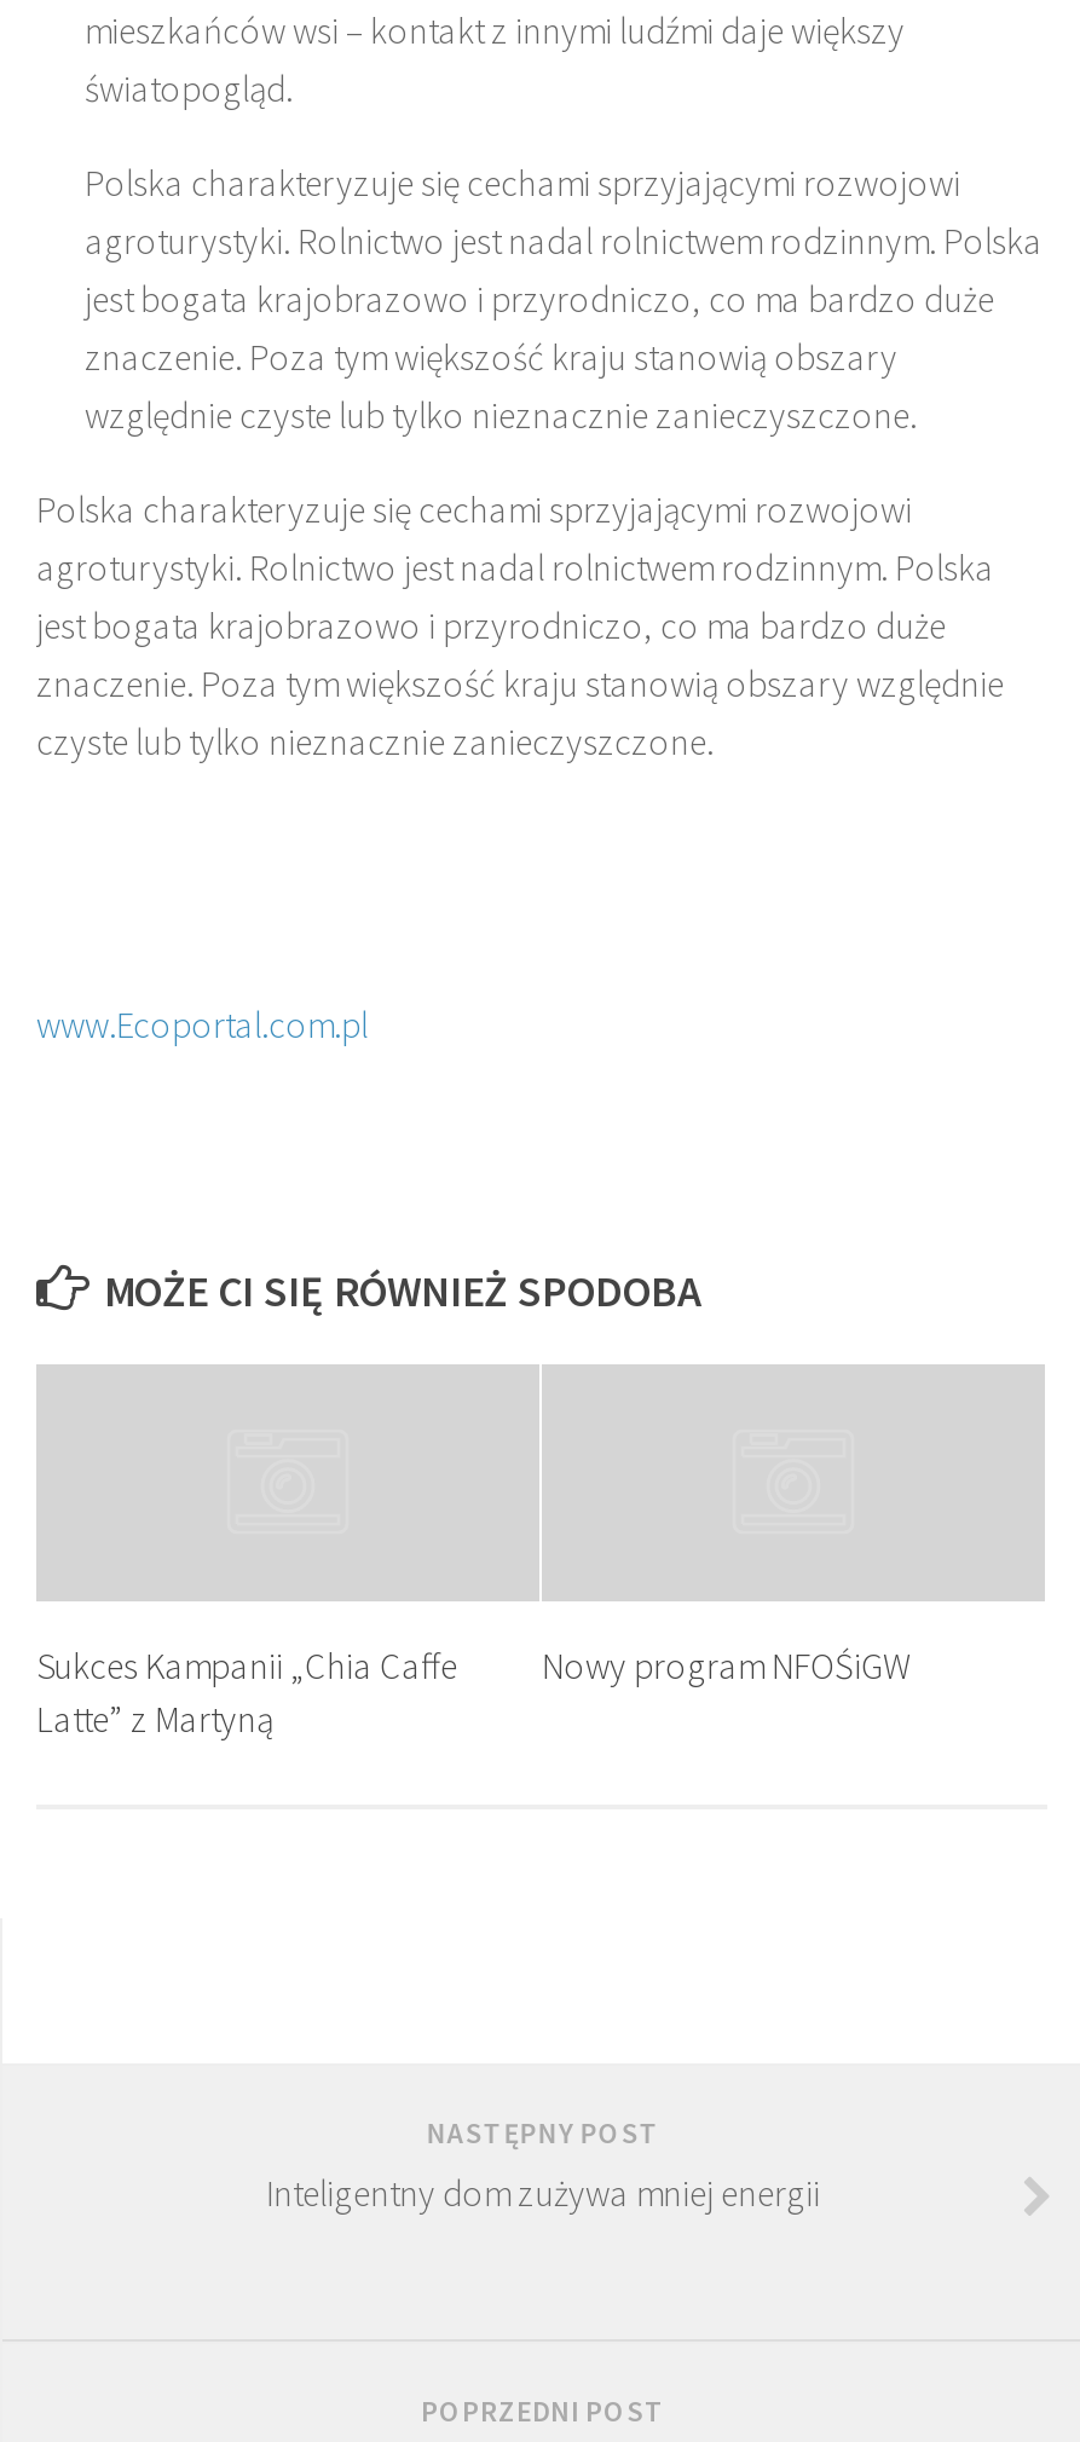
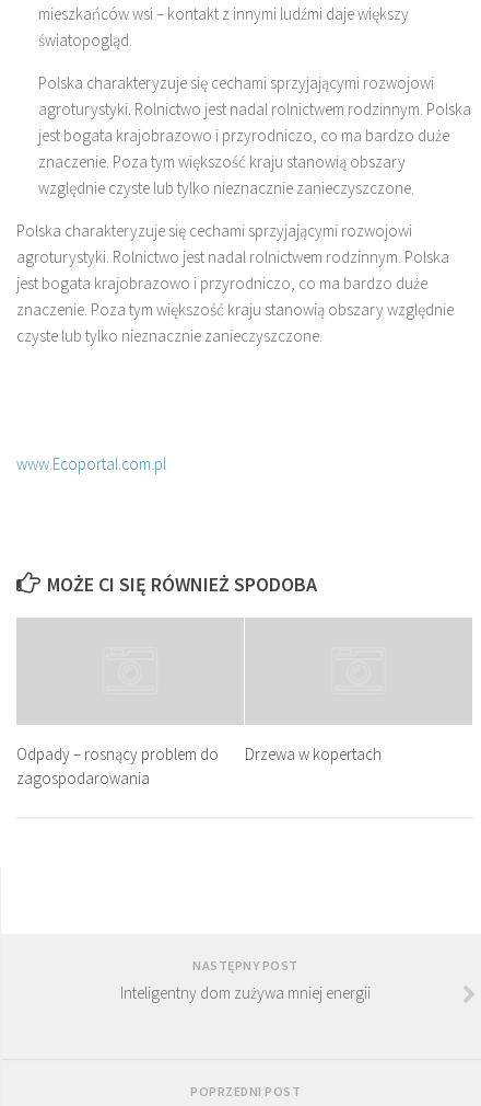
- Sukces Kampanii „Chia Caffe
- Latte” z Martyną
+ Odpady – rosnący problem do
+ zagospodarowania

- Nowy program NFOŚiGW
+ Drzewa w kopertach
